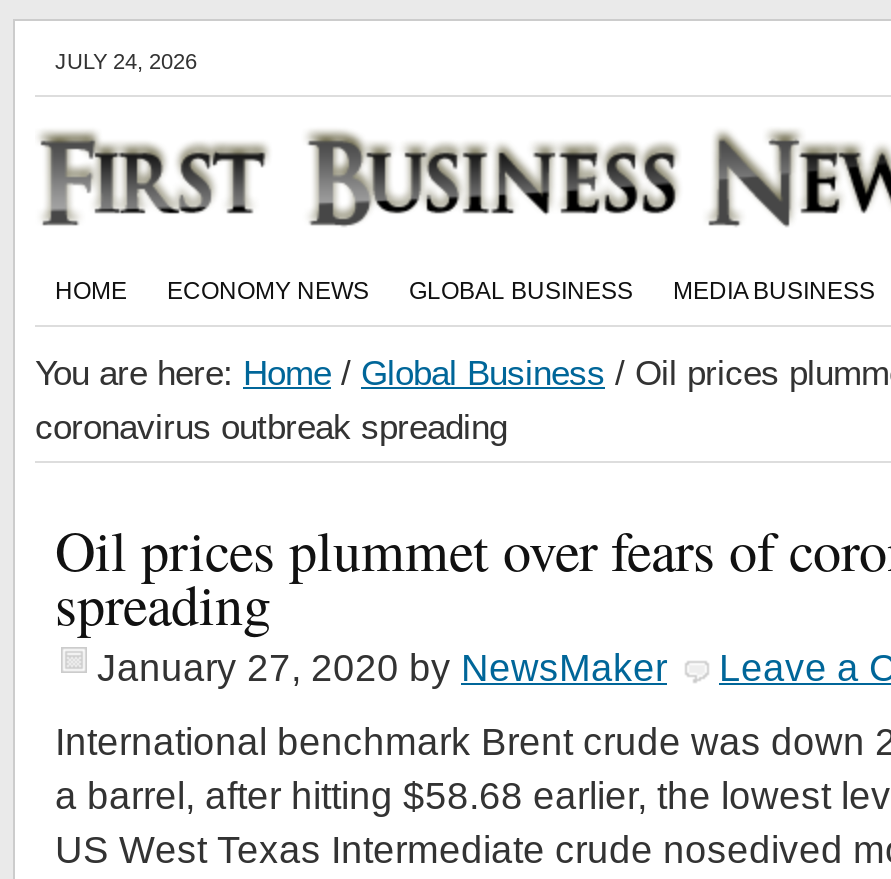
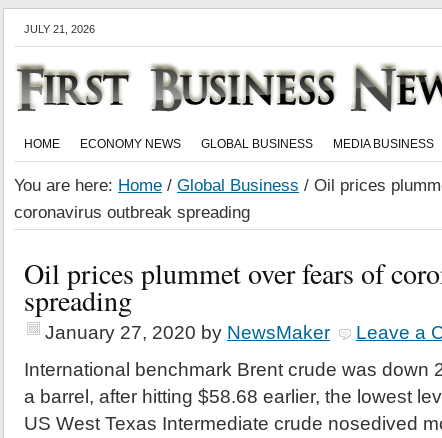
- JULY 24, 2026
+ JULY 21, 2026
